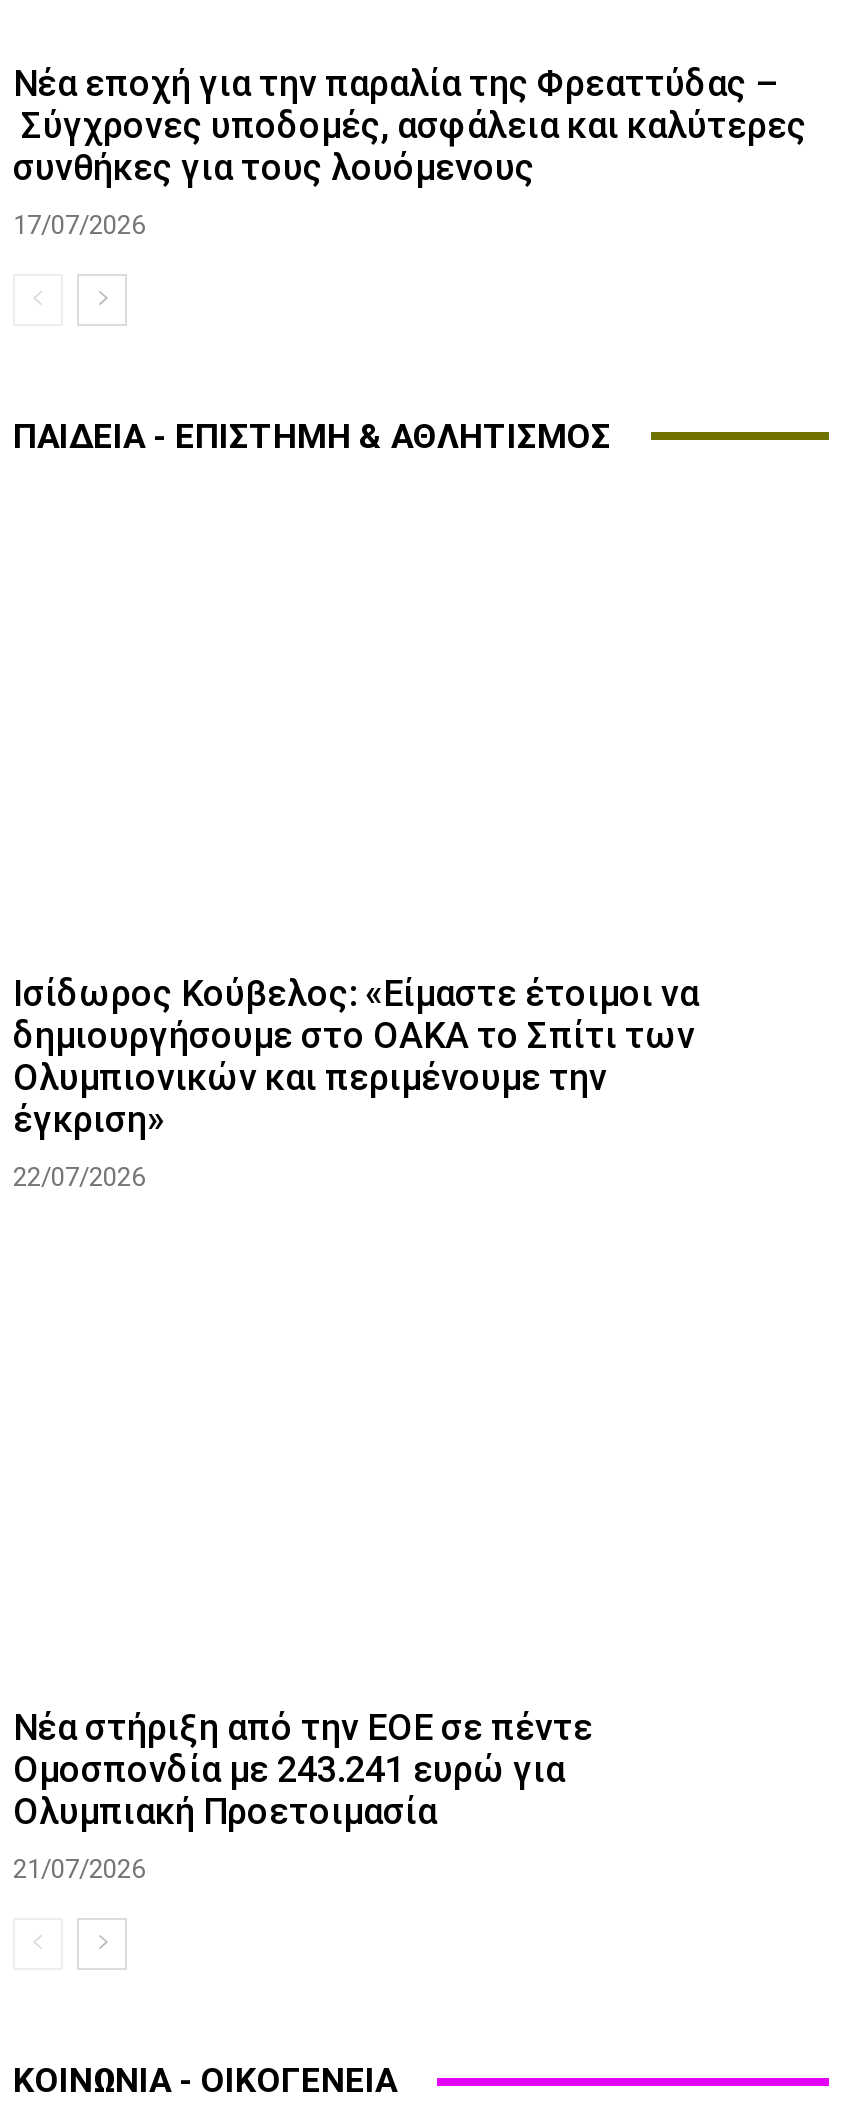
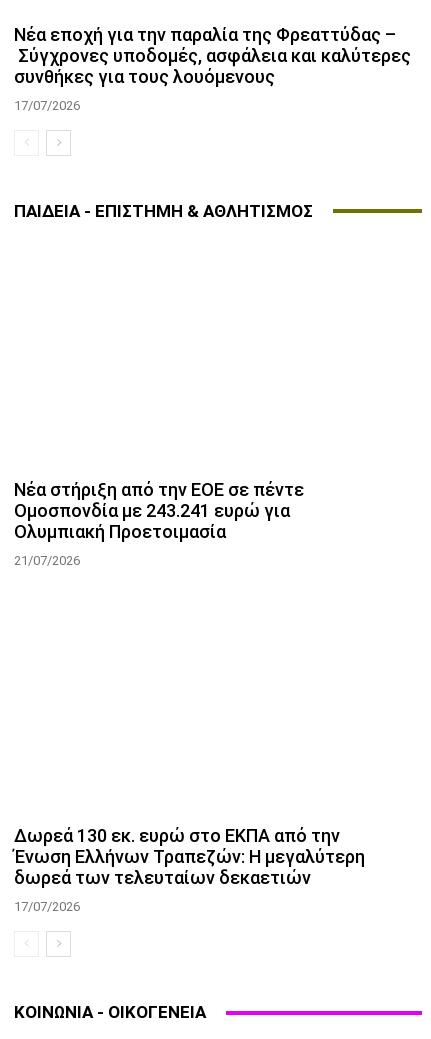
- Ισίδωρος Κούβελος: «Είμαστε έτοιμοι να
- δημιουργήσουμε στο ΟΑΚΑ το Σπίτι των
- Ολυμπιονικών και περιμένουμε την
- έγκριση»
- 22/07/2026

moved up: Νέα στήριξη από την ΕΟΕ σε πέντε | Ομοσπονδία με 243.241 ευρώ για | Ολυμπιακή Προετοιμασία | 21/07/2026

+ Δωρεά 130 εκ. ευρώ στο ΕΚΠΑ από την
+ Ένωση Ελλήνων Τραπεζών: Η μεγαλύτερη
+ δωρεά των τελευταίων δεκαετιών
+ 17/07/2026
